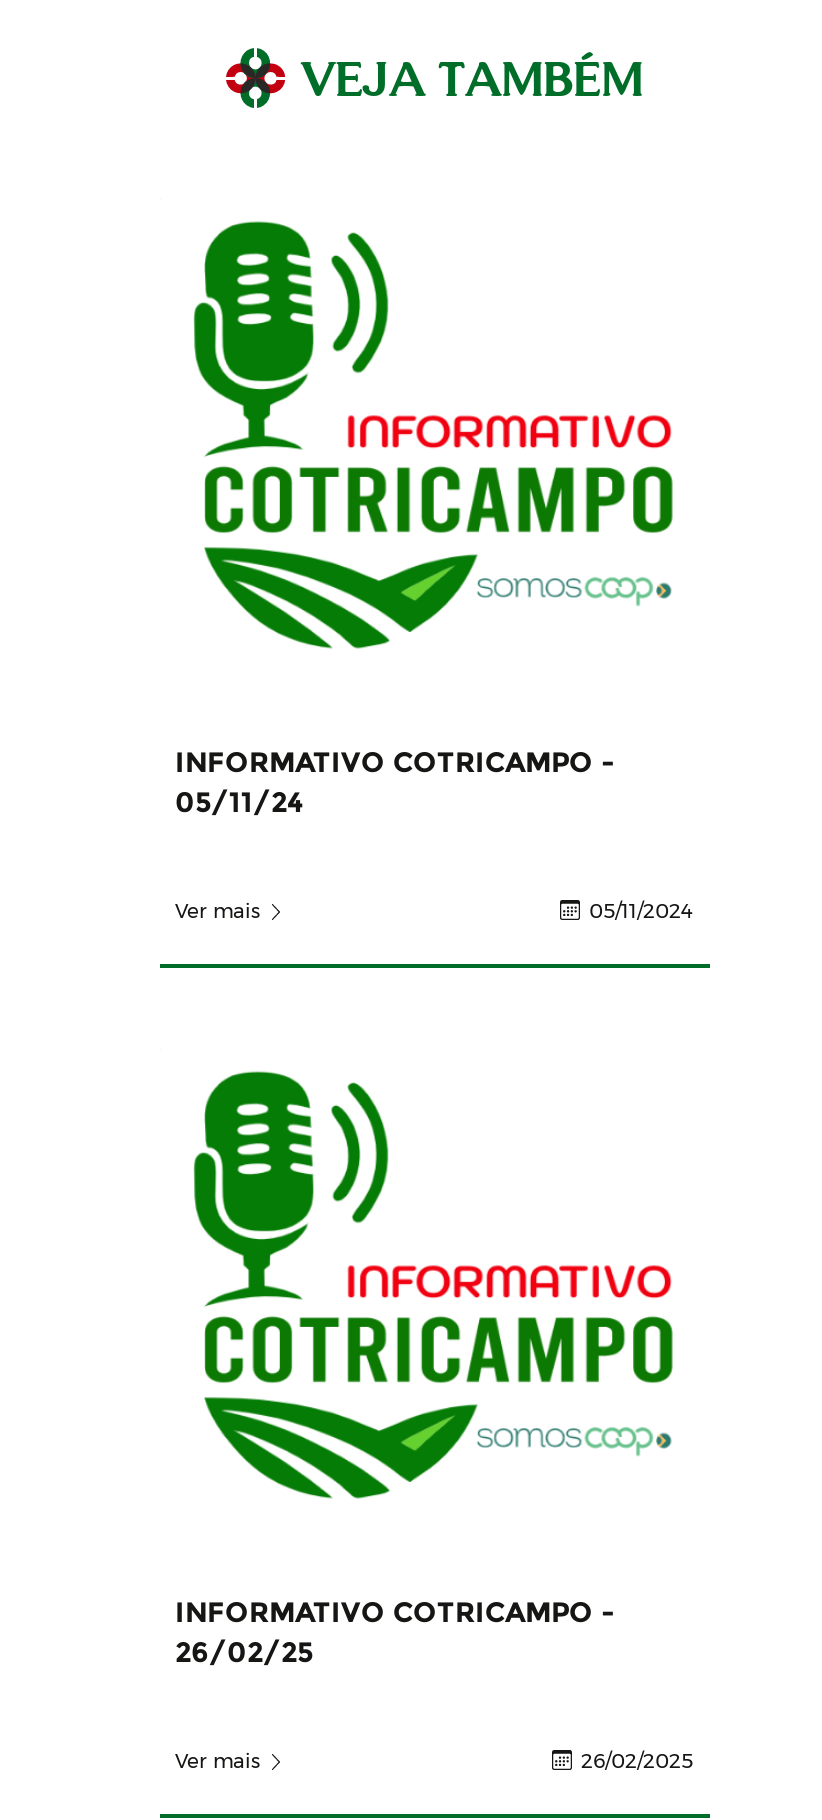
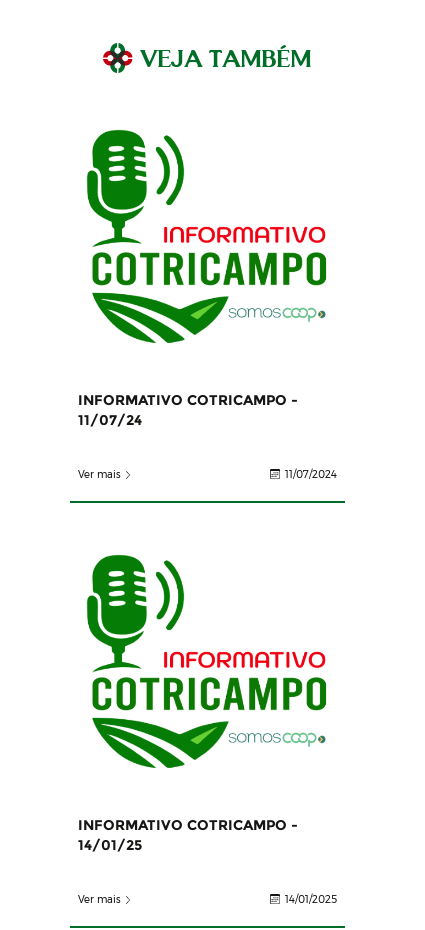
- 05/11/24
+ 11/07/24

- 05/11/2024
+ 11/07/2024

- 26/02/25
+ 14/01/25

- 26/02/2025
+ 14/01/2025
